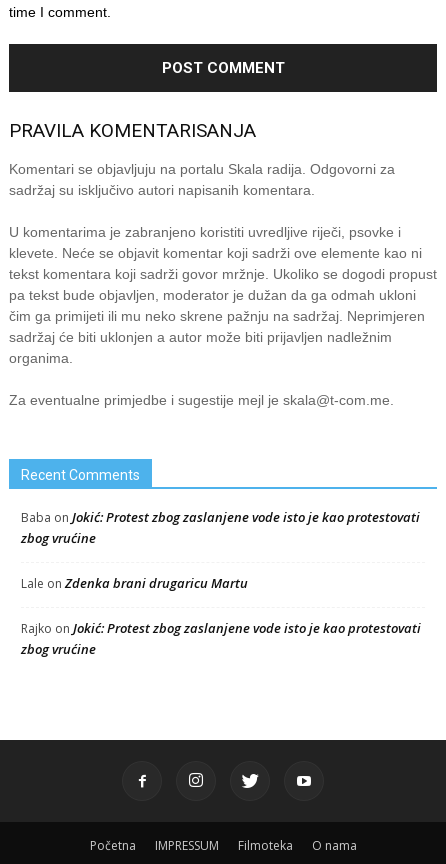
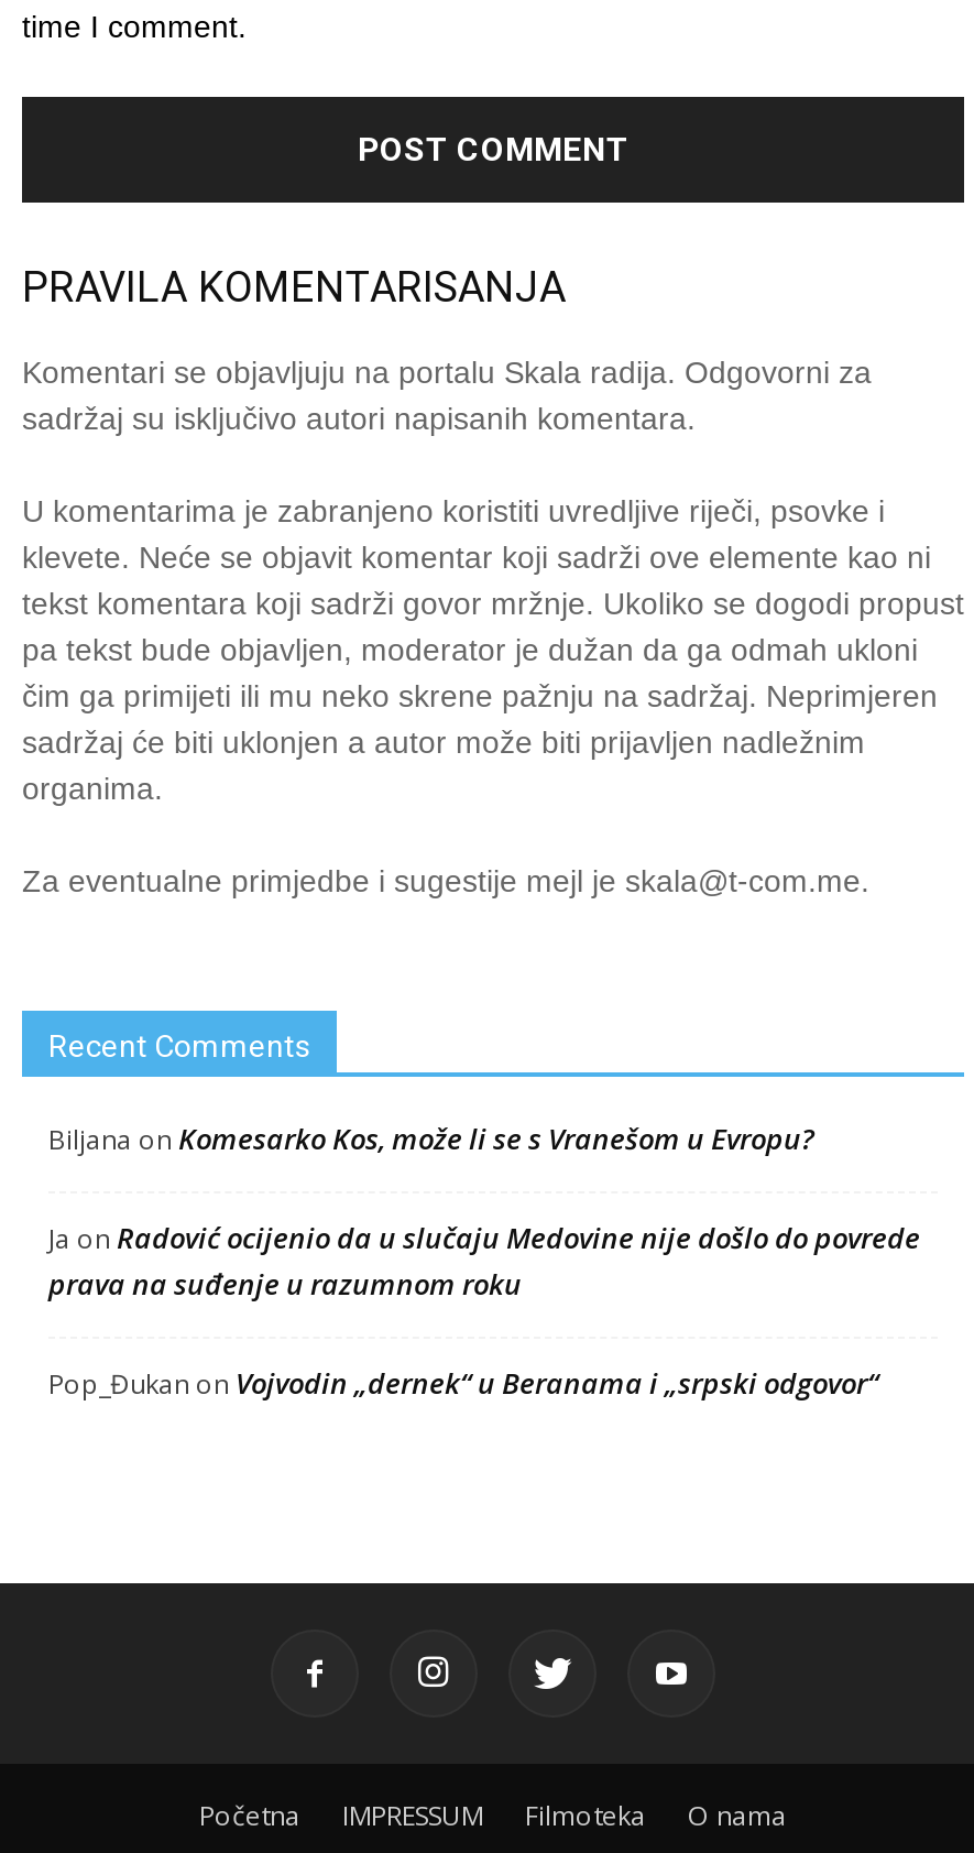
- Baba on Jokić: Protest zbog zaslanjene vode isto je kao protestovati
- zbog vrućine
+ Biljana on Komesarko Kos, može li se s Vranešom u Evropu?

- Lale on Zdenka brani drugaricu Martu
+ Ja on Radović ocijenio da u slučaju Medovine nije došlo do povrede
+ prava na suđenje u razumnom roku

- Rajko on Jokić: Protest zbog zaslanjene vode isto je kao protestovati
- zbog vrućine
+ Pop_Đukan on Vojvodin „dernek“ u Beranama i „srpski odgovor“
